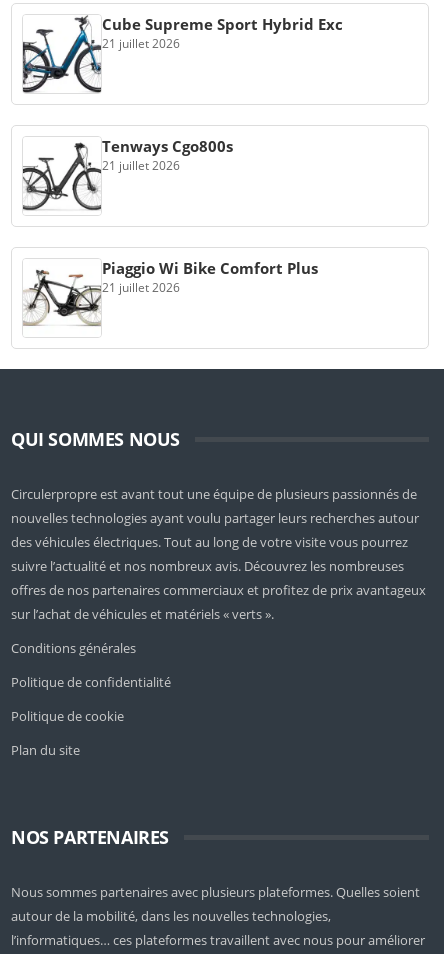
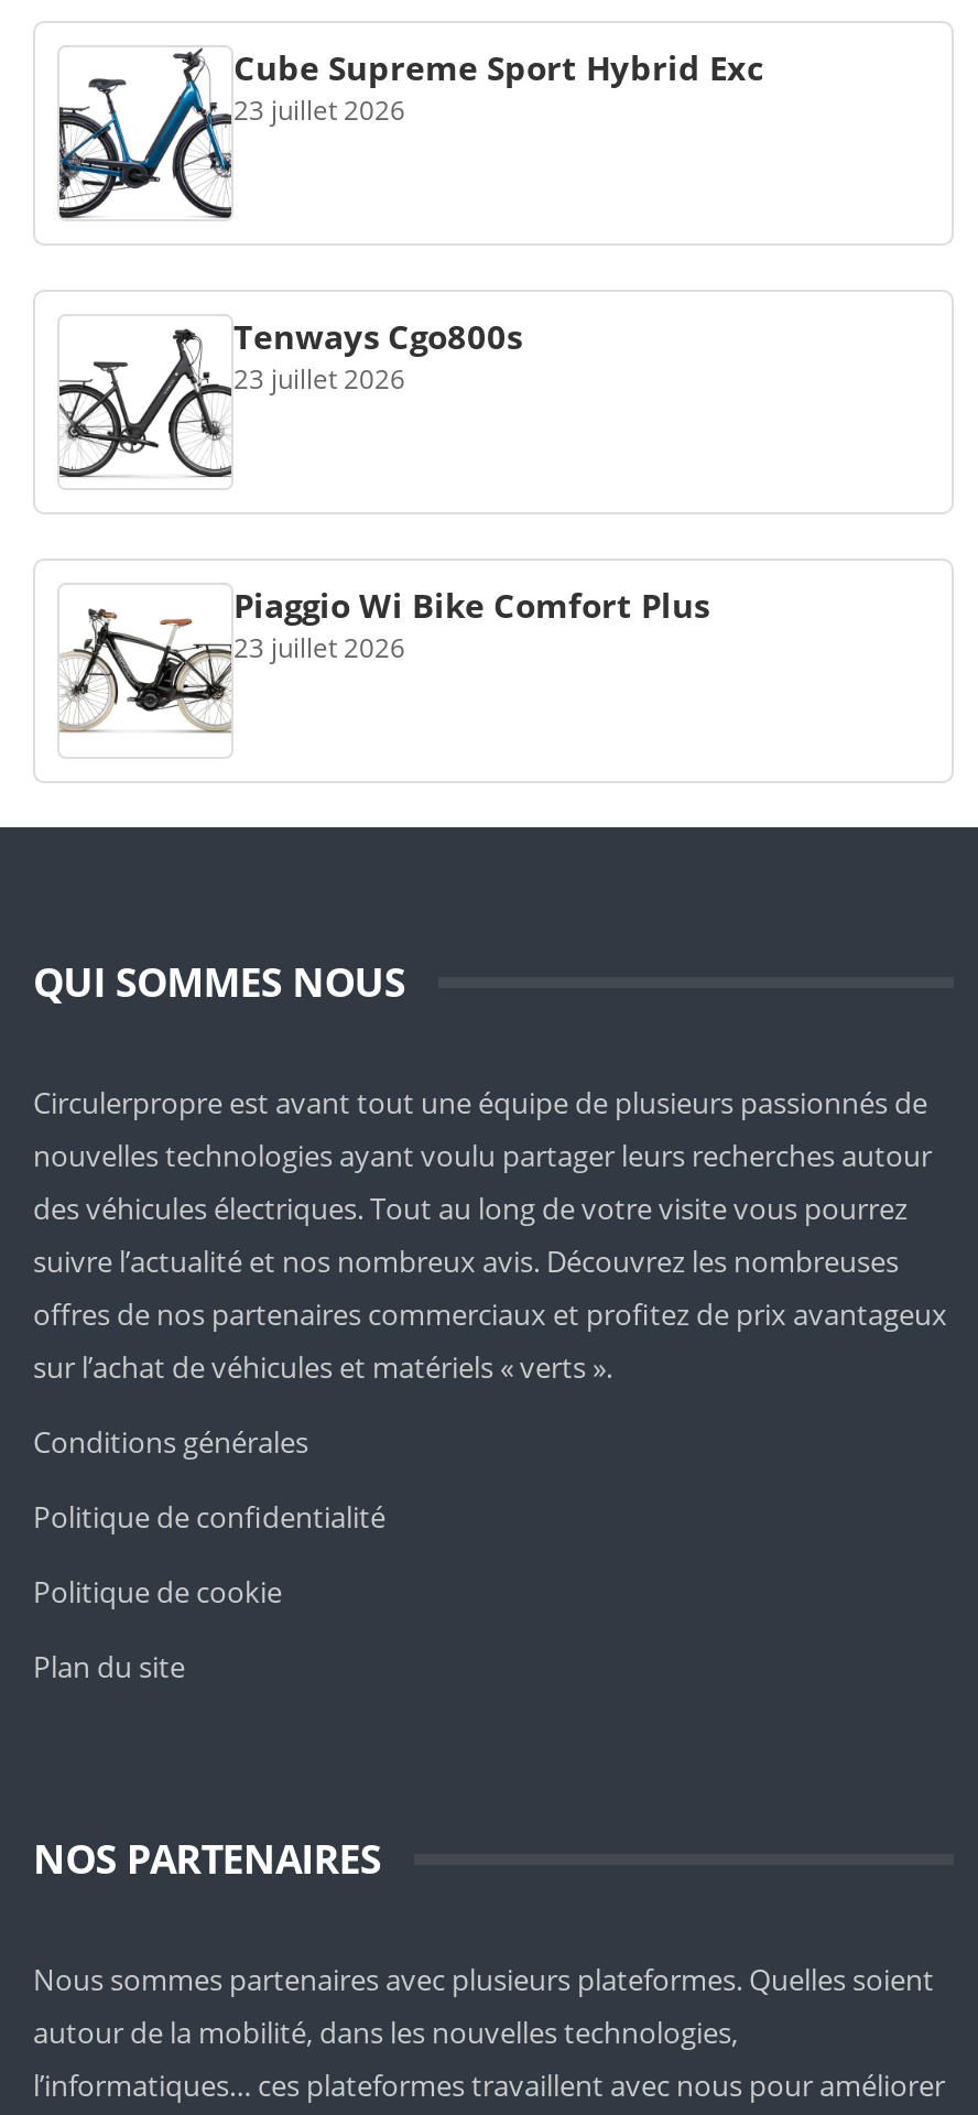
- 21 juillet 2026
+ 23 juillet 2026

- 21 juillet 2026
+ 23 juillet 2026

- 21 juillet 2026
+ 23 juillet 2026
